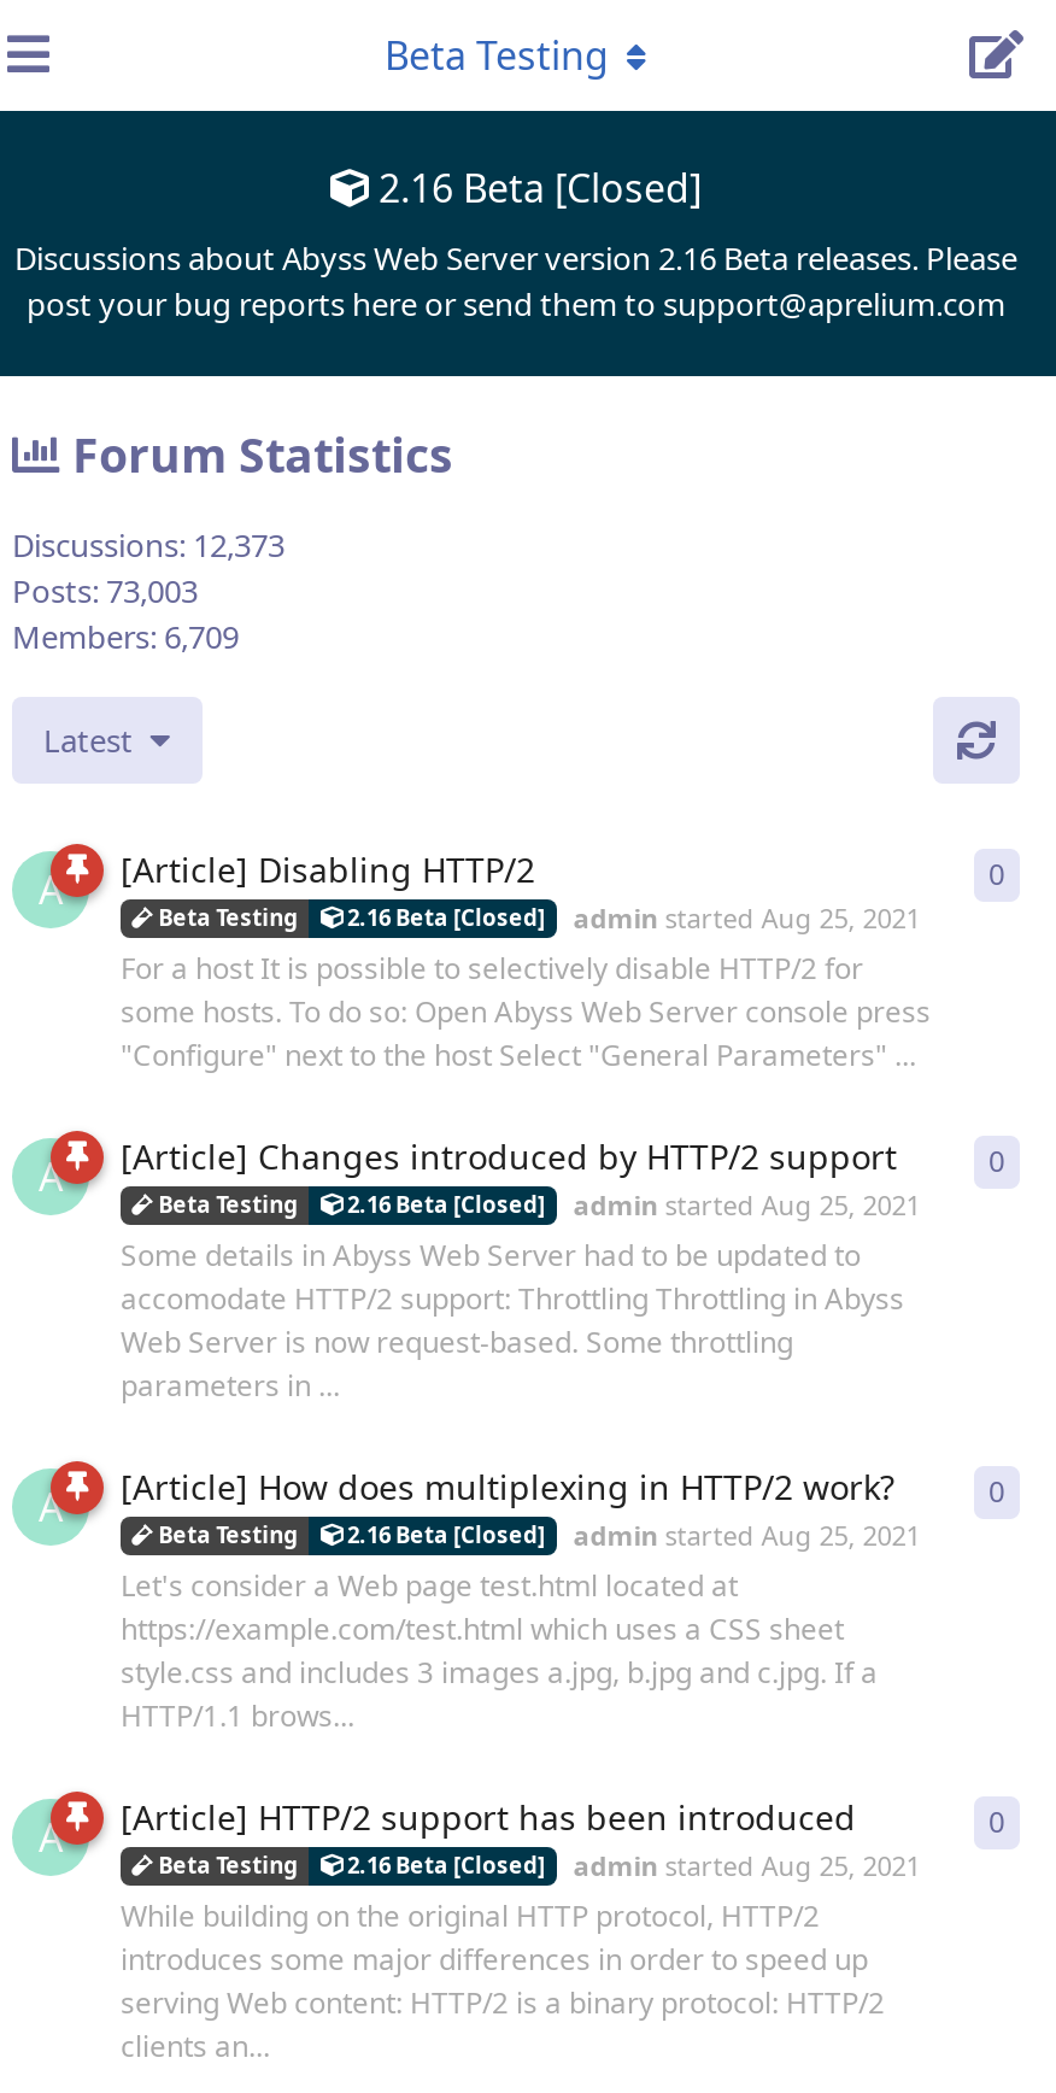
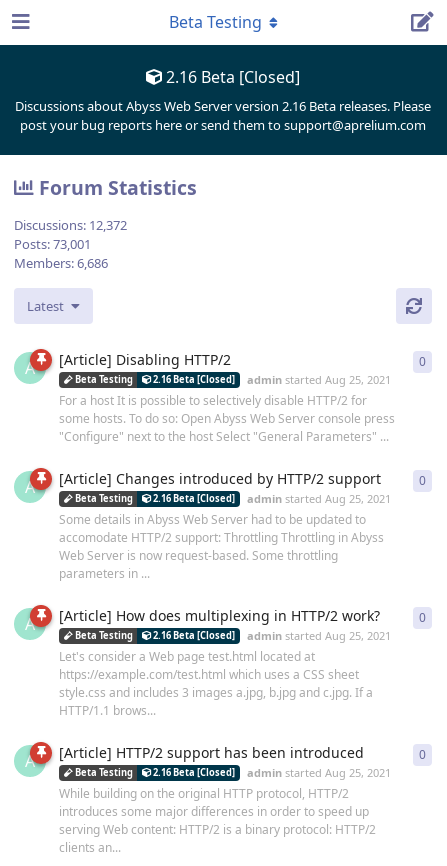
- Discussions: 12,373
+ Discussions: 12,372

- Posts: 73,003
+ Posts: 73,001

- Members: 6,709
+ Members: 6,686
